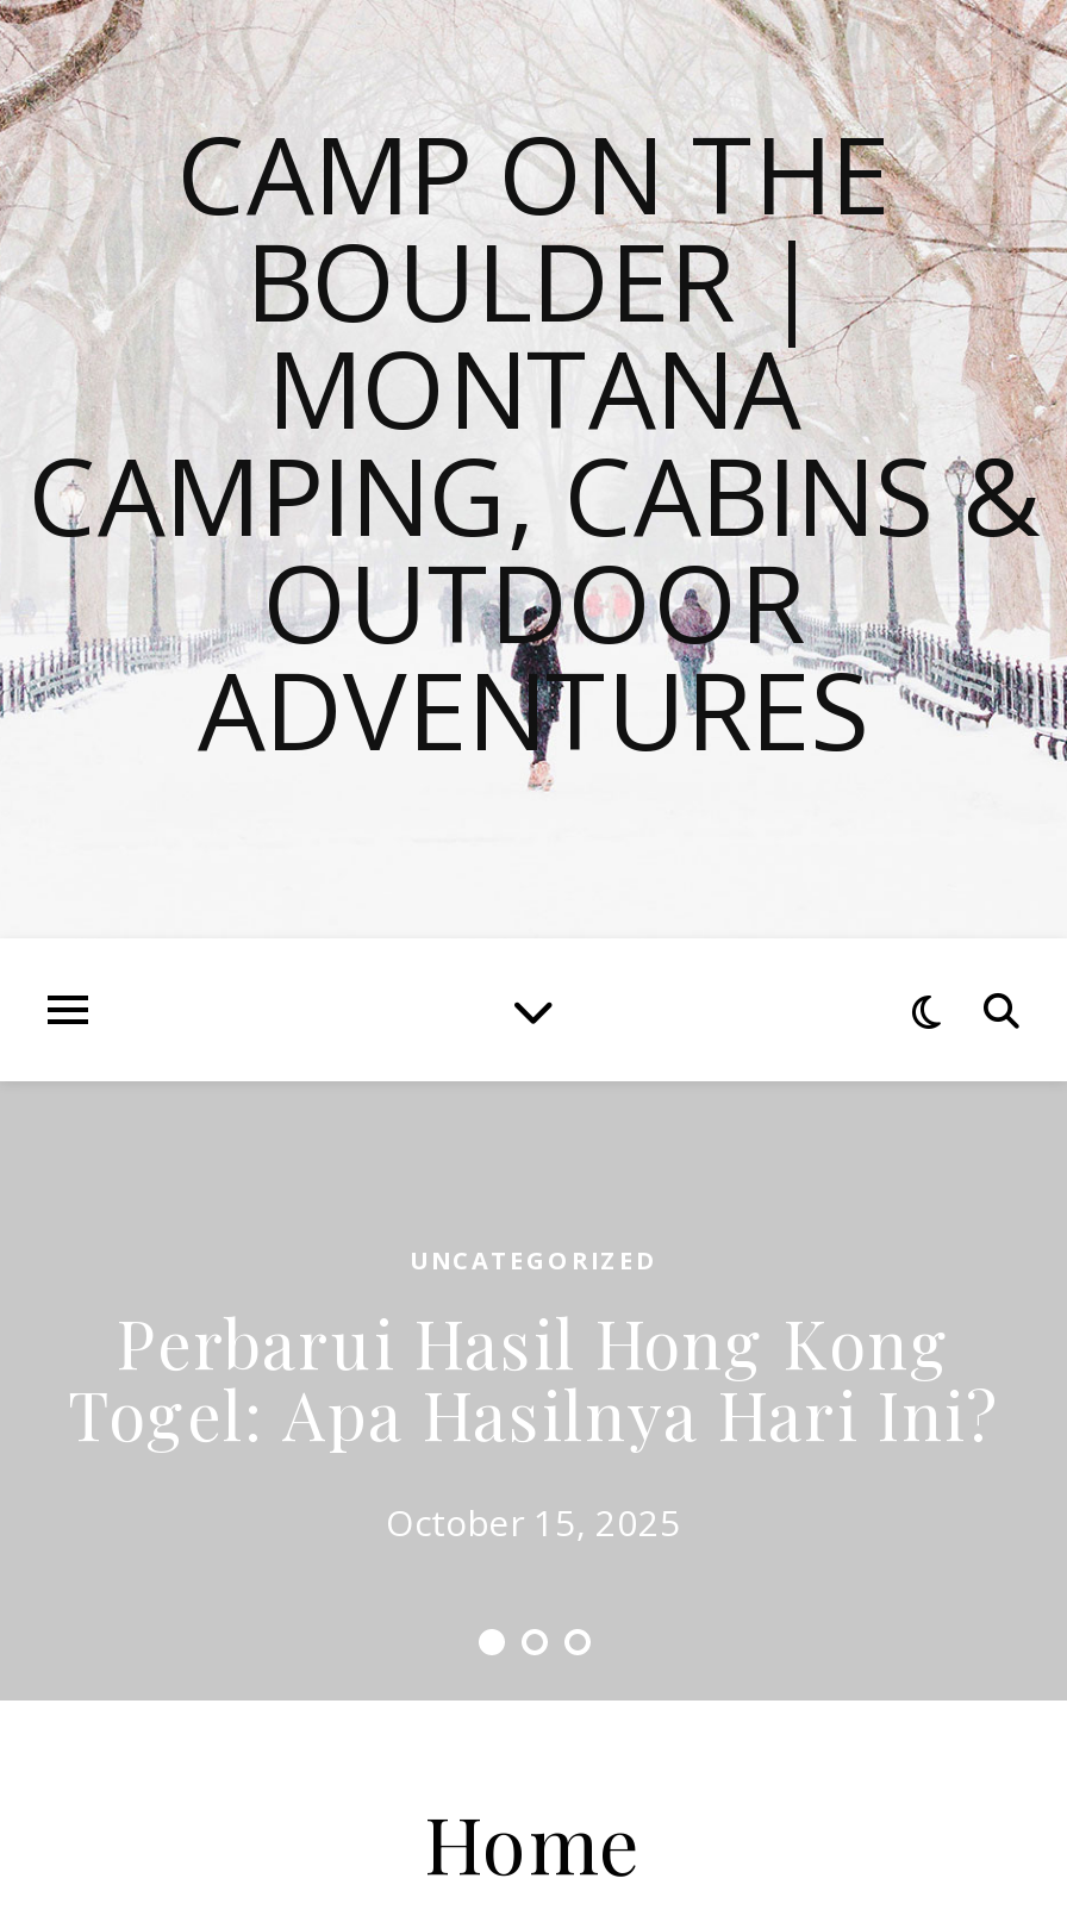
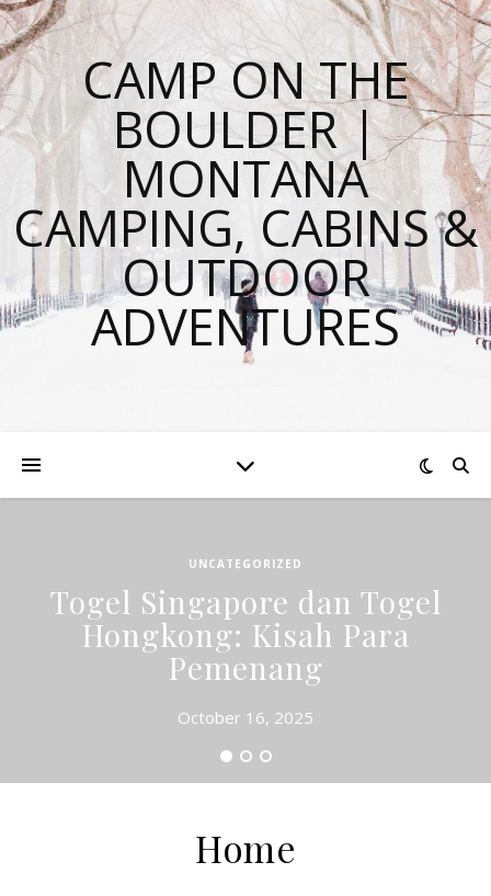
- Perbarui Hasil Hong Kong
- Togel: Apa Hasilnya Hari Ini?
+ Togel Singapore dan Togel
+ Hongkong: Kisah Para
+ Pemenang

- October 15, 2025
+ October 16, 2025
